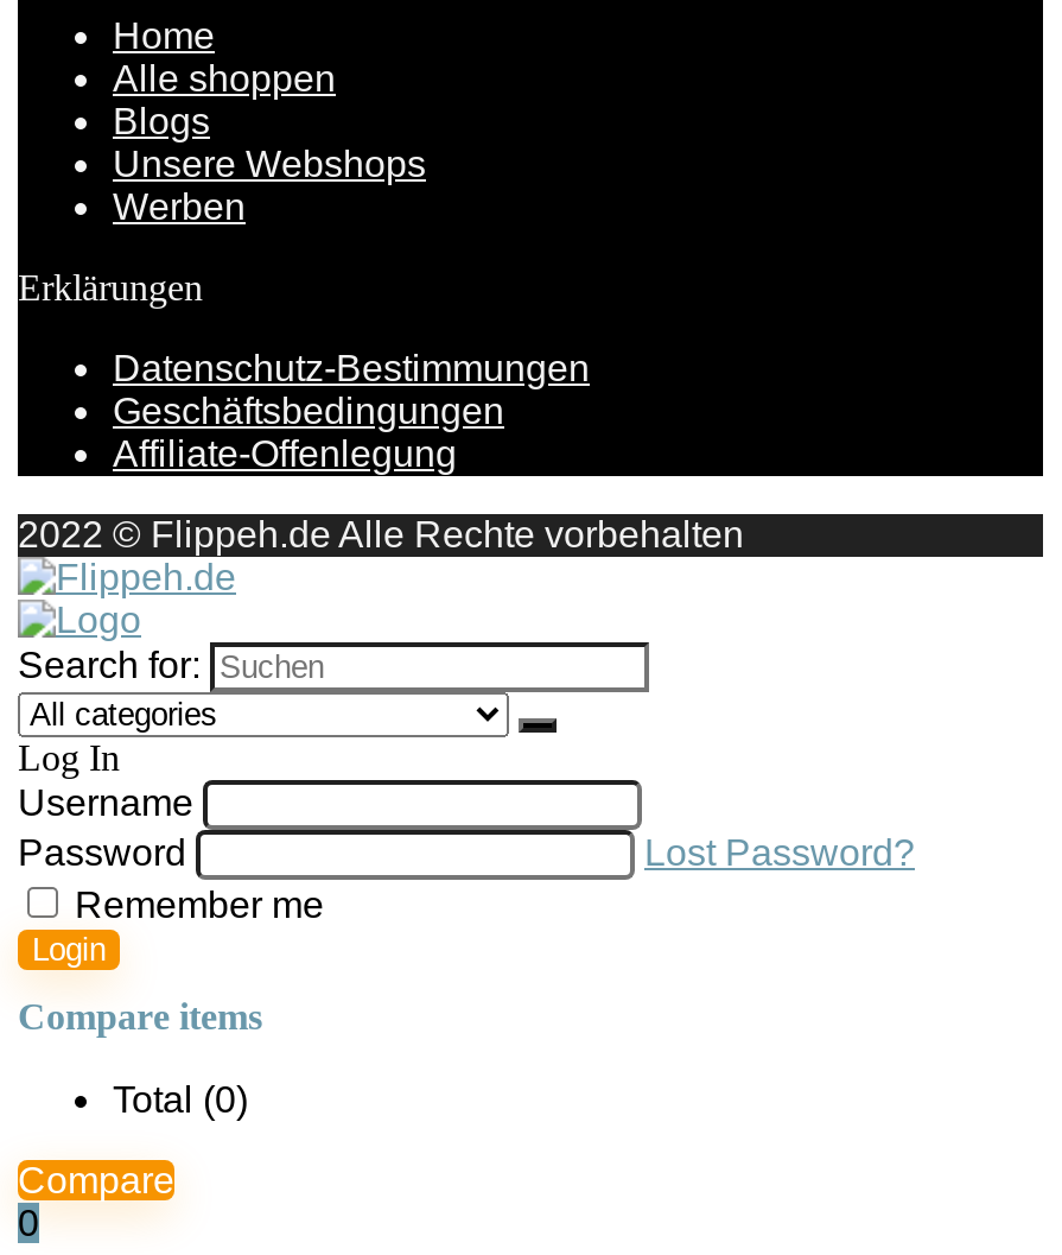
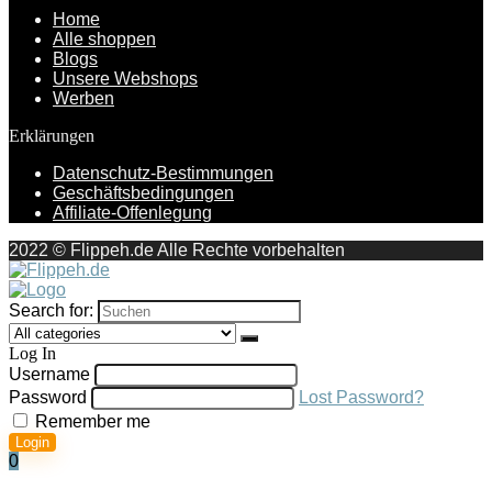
- Compare items
- Total (0)
- Compare
